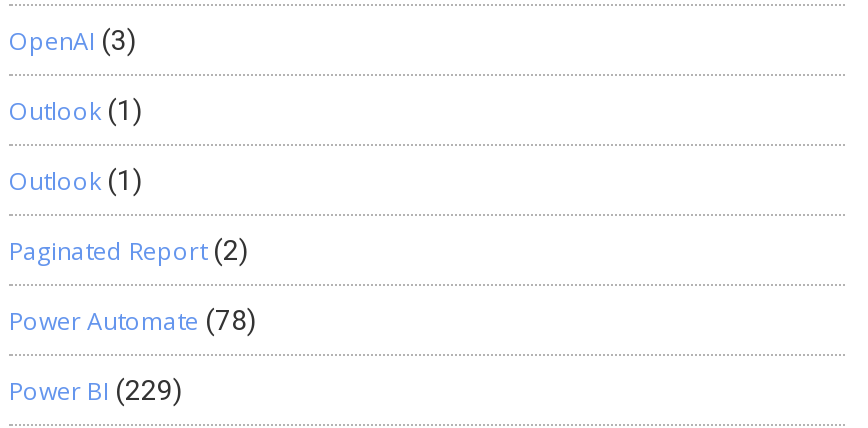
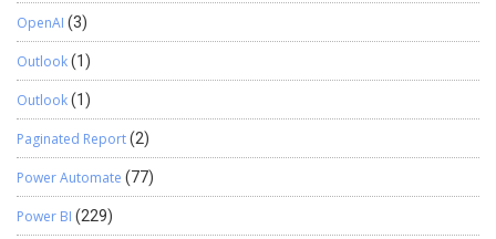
- Power Automate (78)
+ Power Automate (77)
